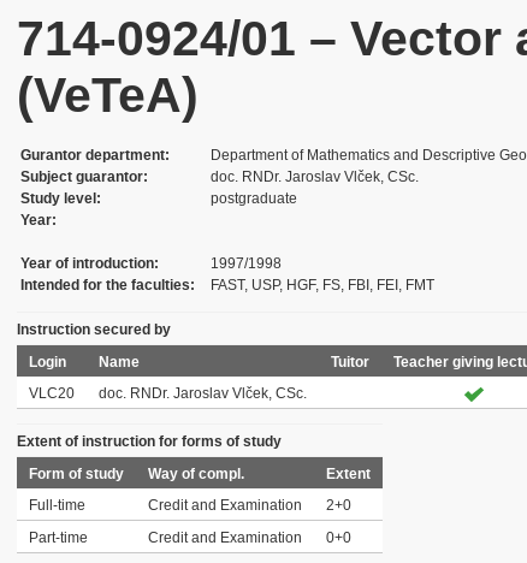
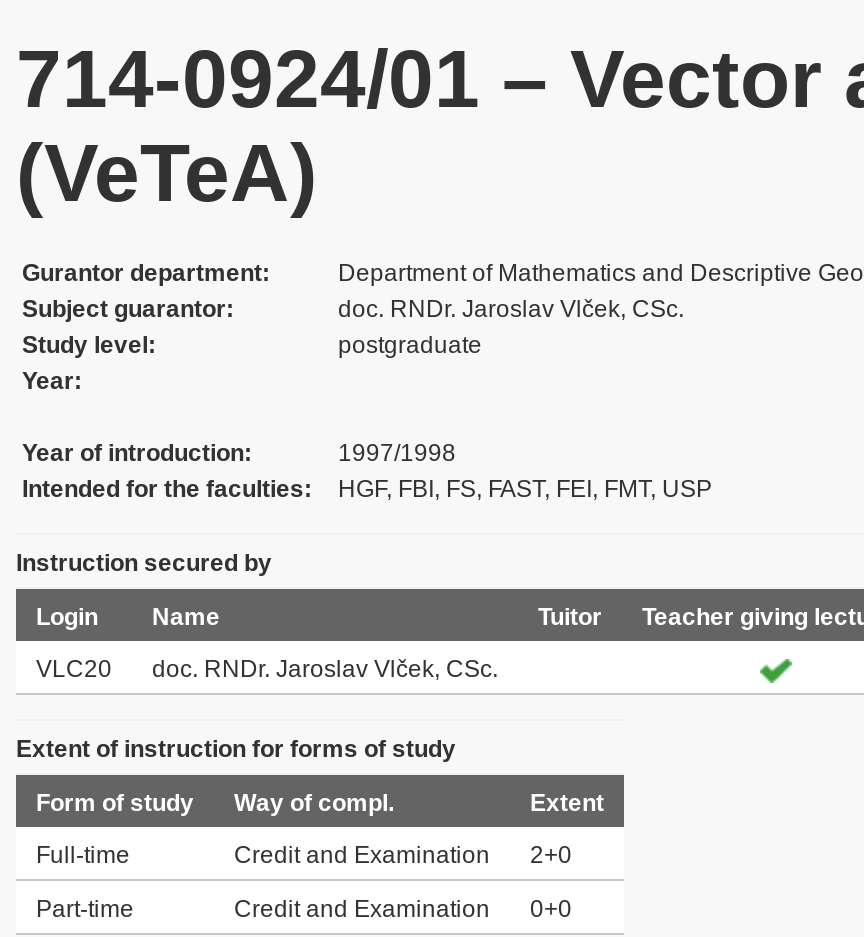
- FAST, USP, HGF, FS, FBI, FEI, FMT
+ HGF, FBI, FS, FAST, FEI, FMT, USP
